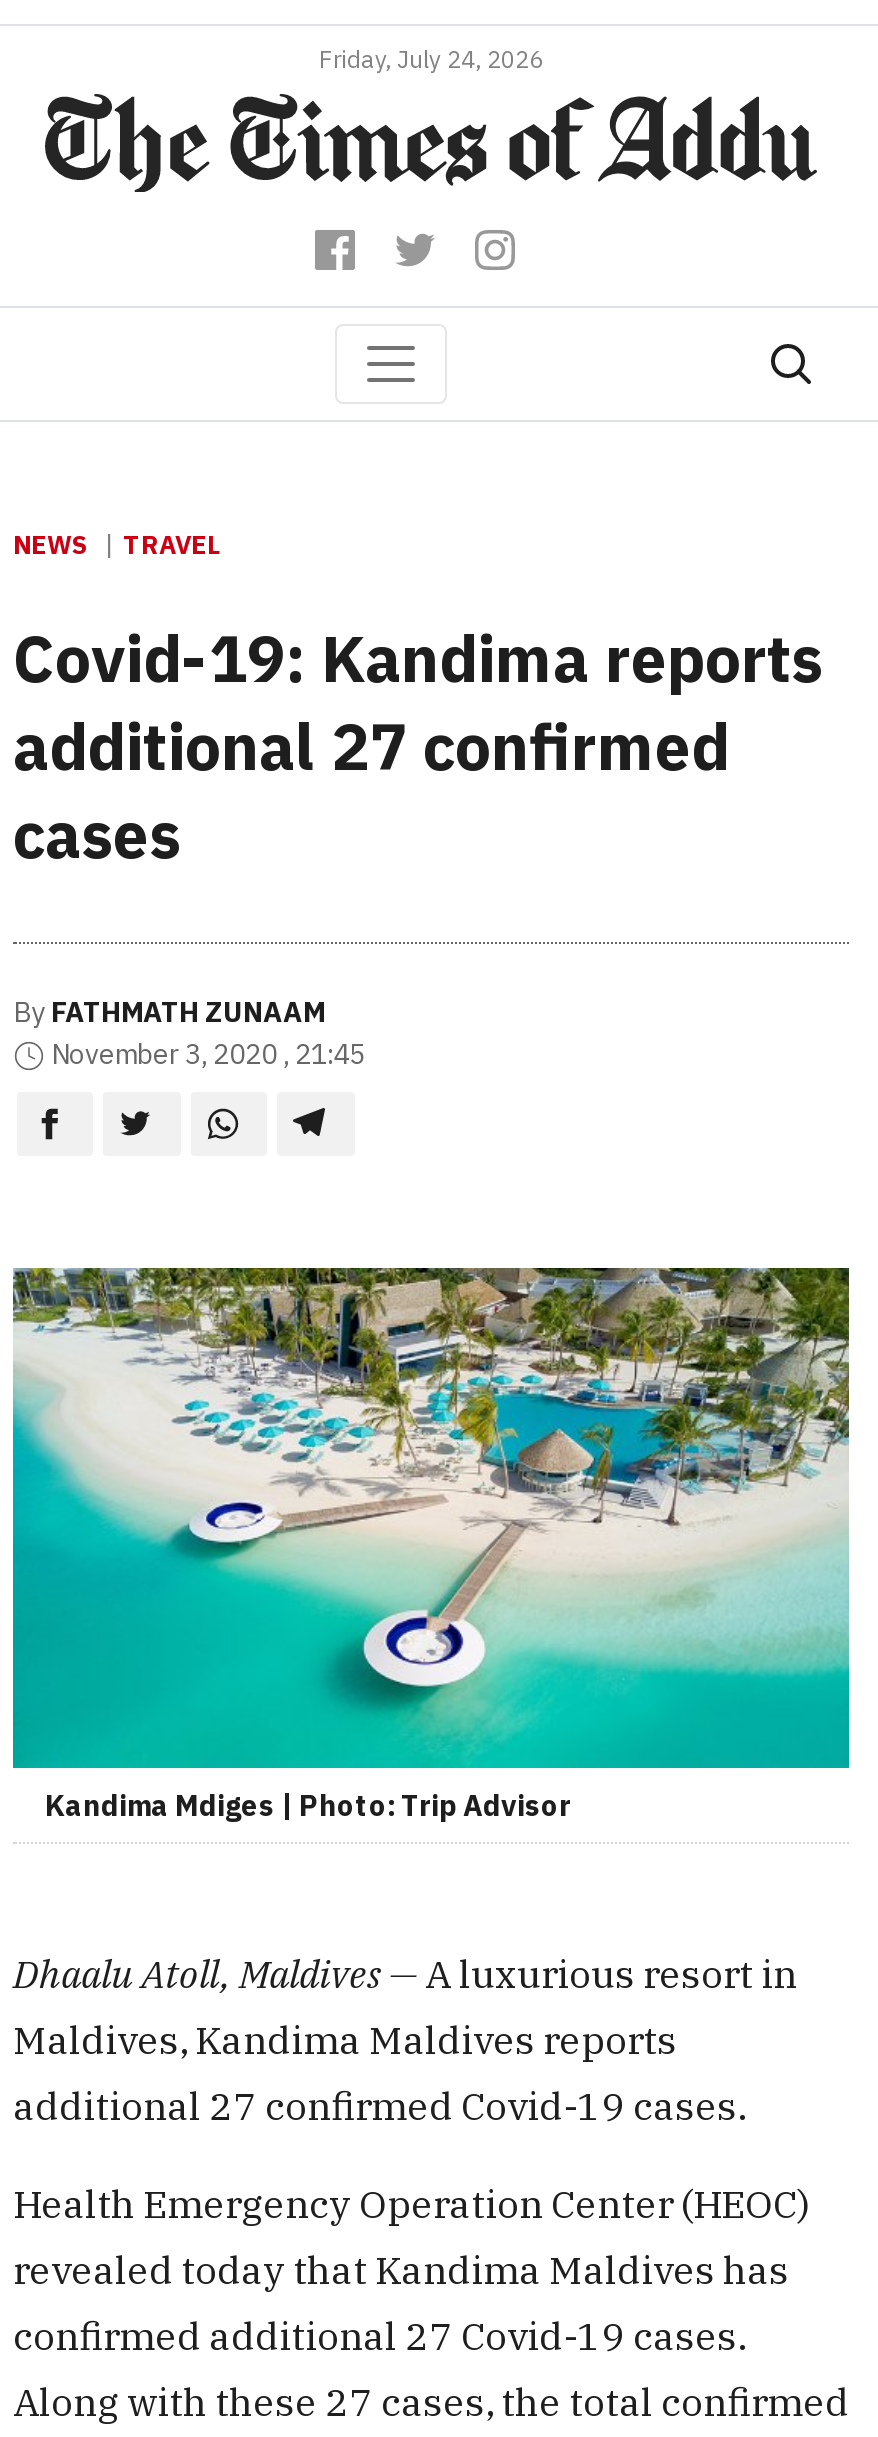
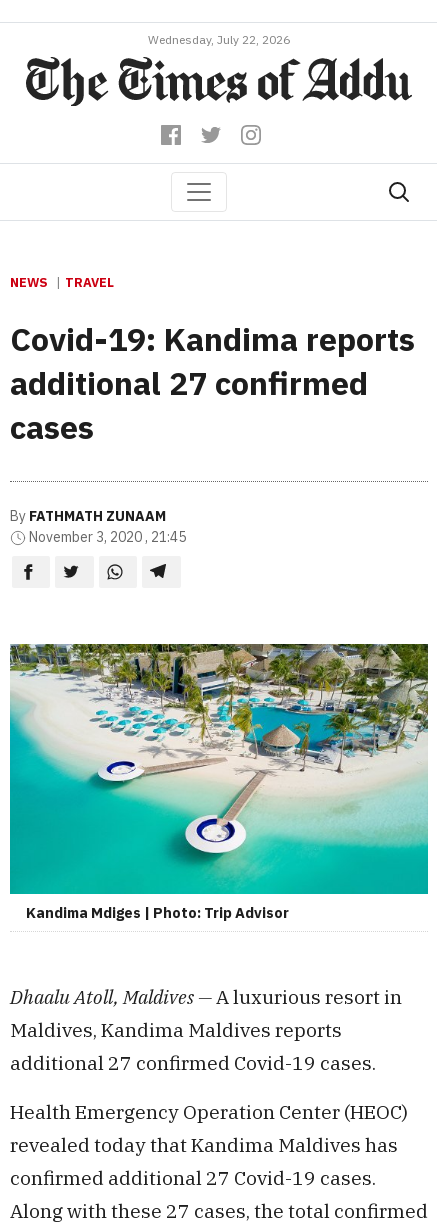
- Friday, July 24, 2026
+ Wednesday, July 22, 2026
